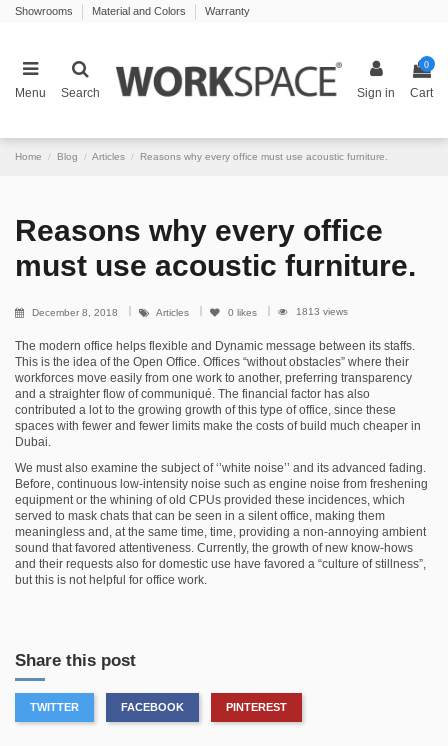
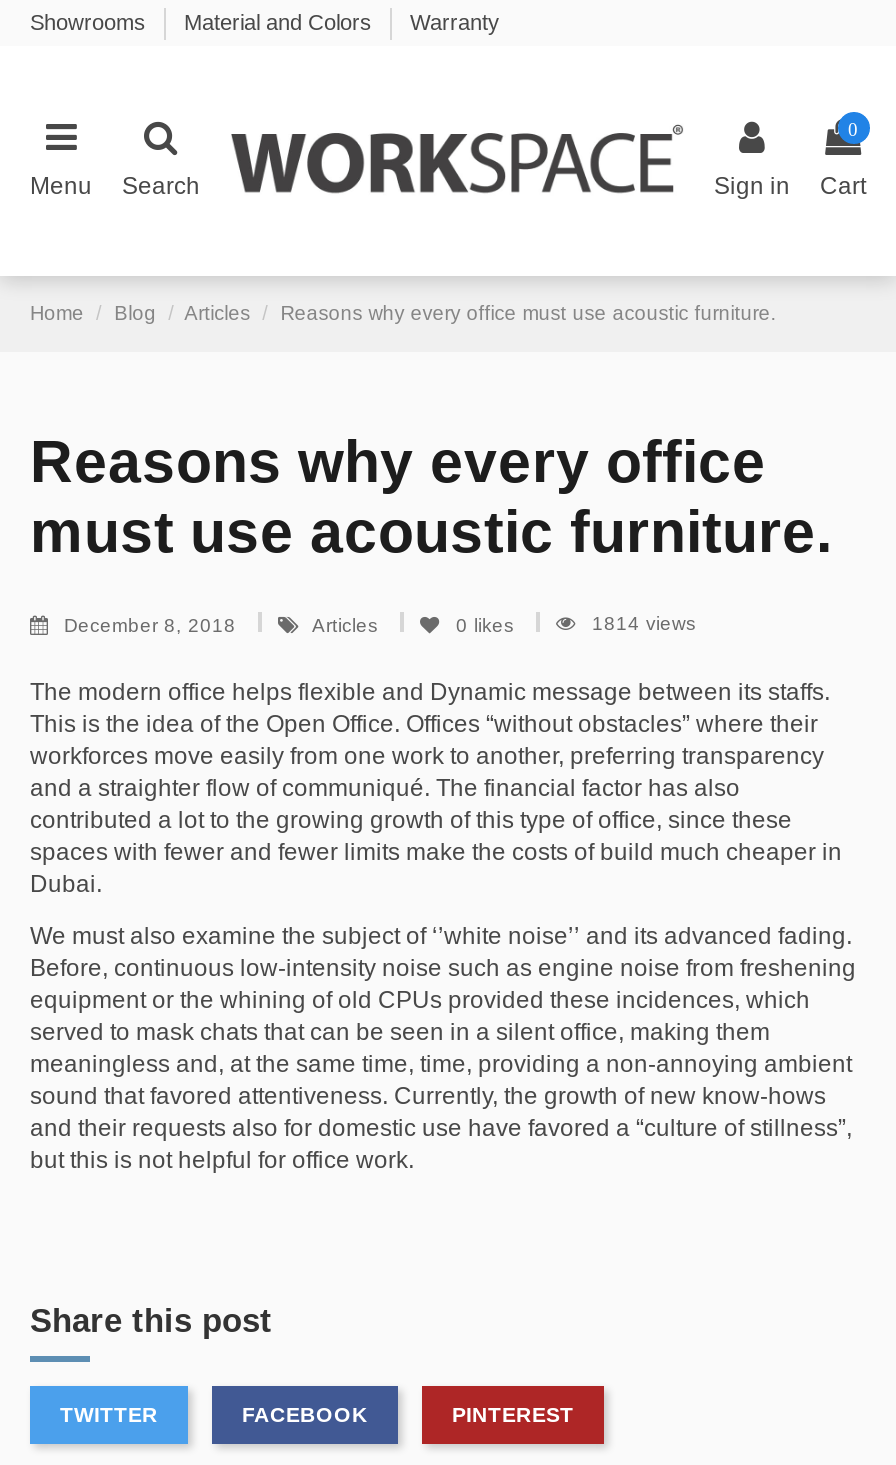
- 1813 views
+ 1814 views
